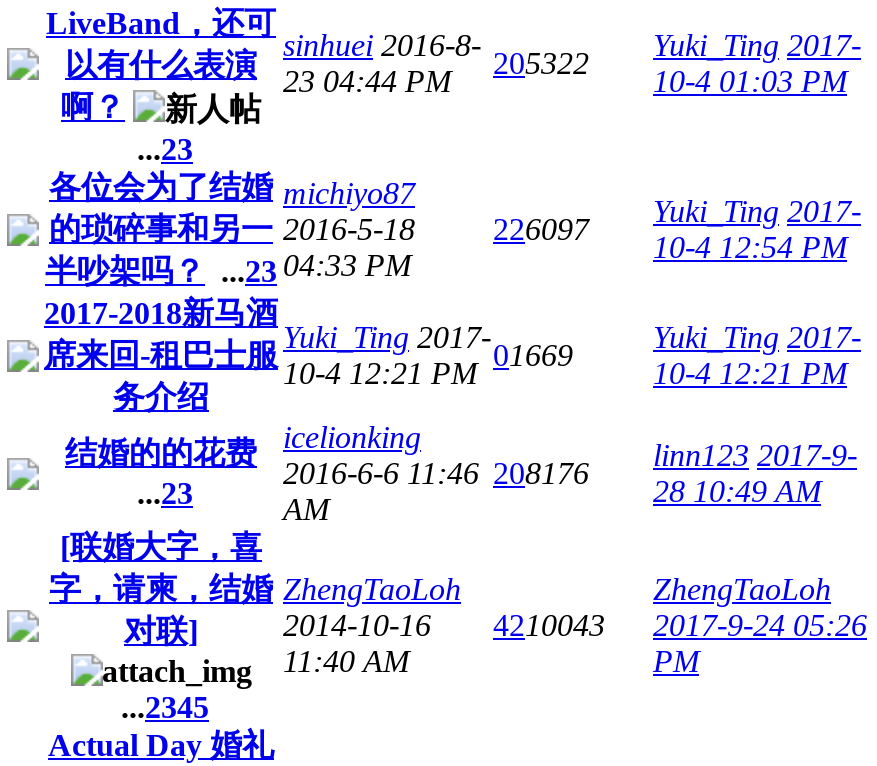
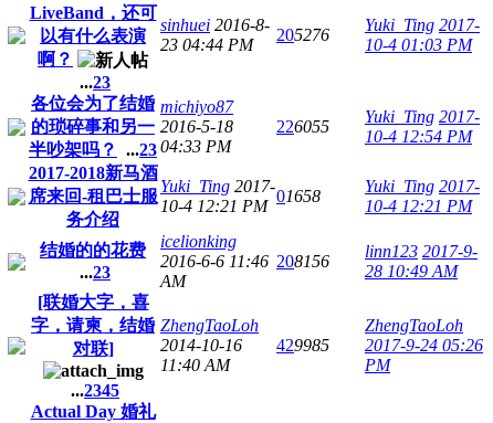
- 205322
+ 205276

- 226097
+ 226055

- 01669
+ 01658

- 2016-6-6 11:46 208176
+ 2016-6-6 11:46 208156

- 2014-10-16 42 10043 2017-9-24 05:26
+ 2014-10-16 42 9985 2017-9-24 05:26
